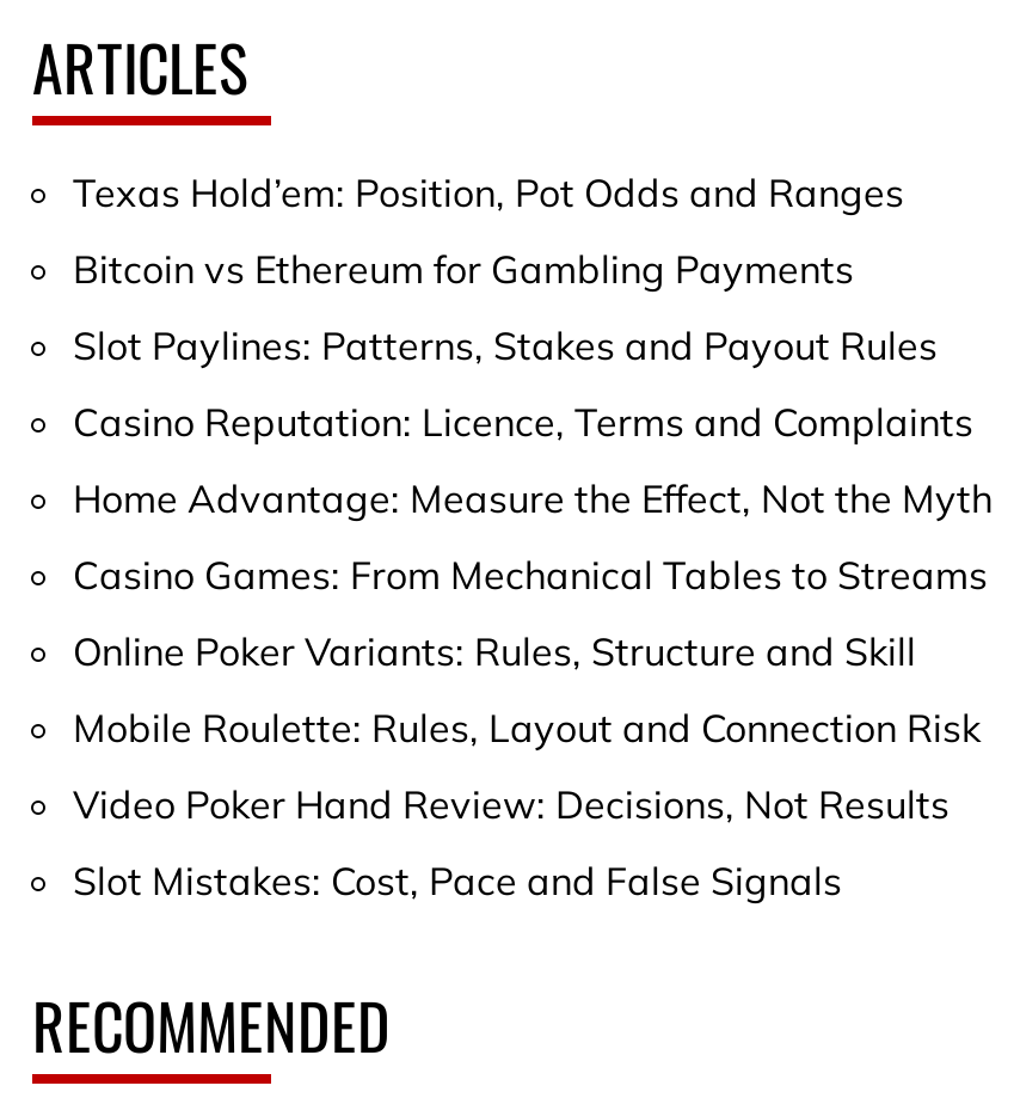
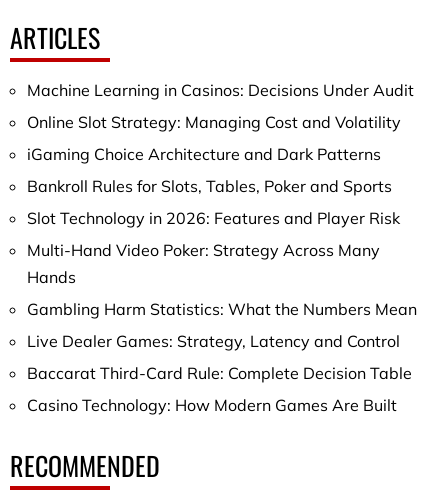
- Texas Hold’em: Position, Pot Odds and Ranges
+ Machine Learning in Casinos: Decisions Under Audit

- Bitcoin vs Ethereum for Gambling Payments
+ Online Slot Strategy: Managing Cost and Volatility

- Slot Paylines: Patterns, Stakes and Payout Rules
+ iGaming Choice Architecture and Dark Patterns

- Casino Reputation: Licence, Terms and Complaints
+ Bankroll Rules for Slots, Tables, Poker and Sports

- Home Advantage: Measure the Effect, Not the Myth
+ Slot Technology in 2026: Features and Player Risk

- Casino Games: From Mechanical Tables to Streams
+ Multi-Hand Video Poker: Strategy Across Many
+ Hands

- Online Poker Variants: Rules, Structure and Skill
+ Gambling Harm Statistics: What the Numbers Mean

- Mobile Roulette: Rules, Layout and Connection Risk
+ Live Dealer Games: Strategy, Latency and Control

- Video Poker Hand Review: Decisions, Not Results
+ Baccarat Third-Card Rule: Complete Decision Table

- Slot Mistakes: Cost, Pace and False Signals
+ Casino Technology: How Modern Games Are Built
